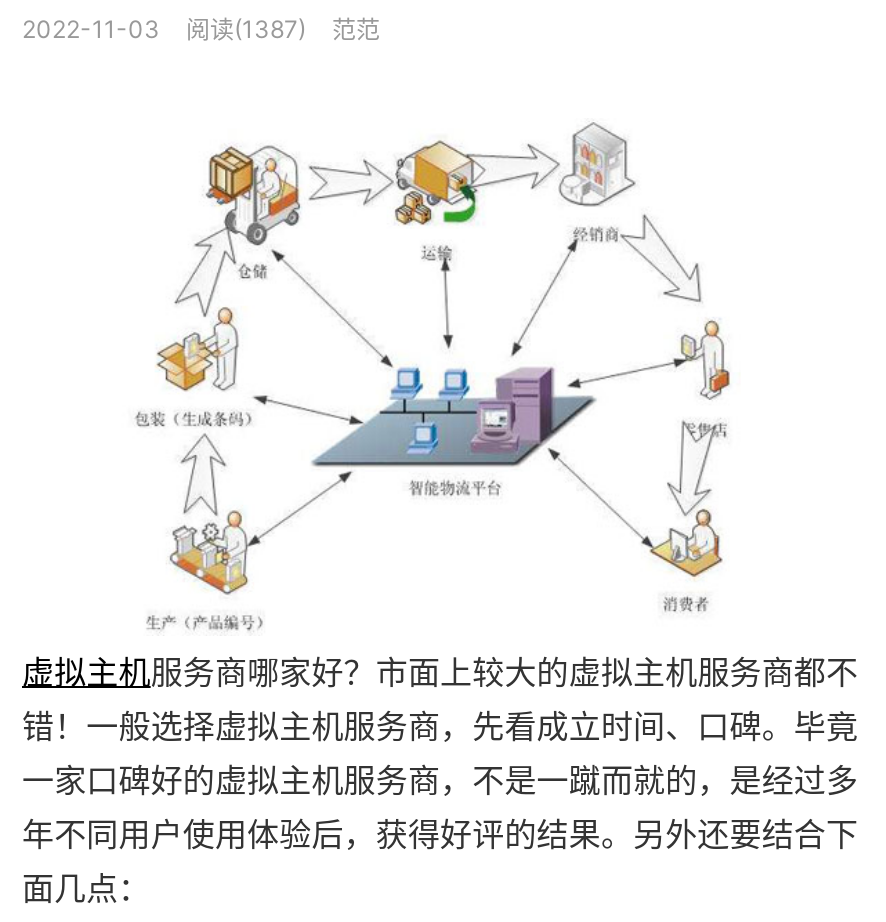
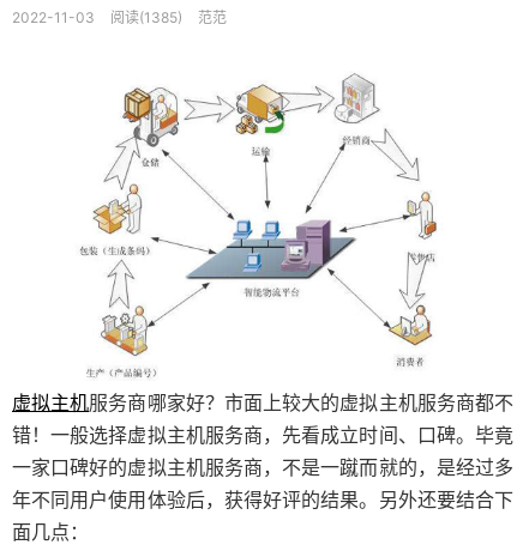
- 阅读(1387)
+ 阅读(1385)
